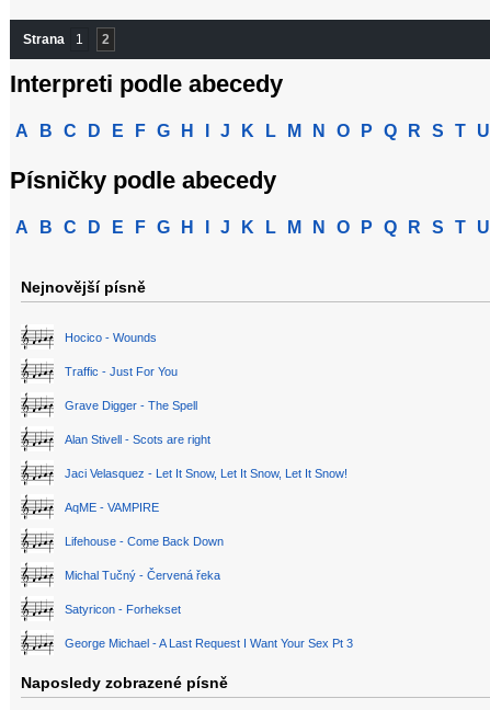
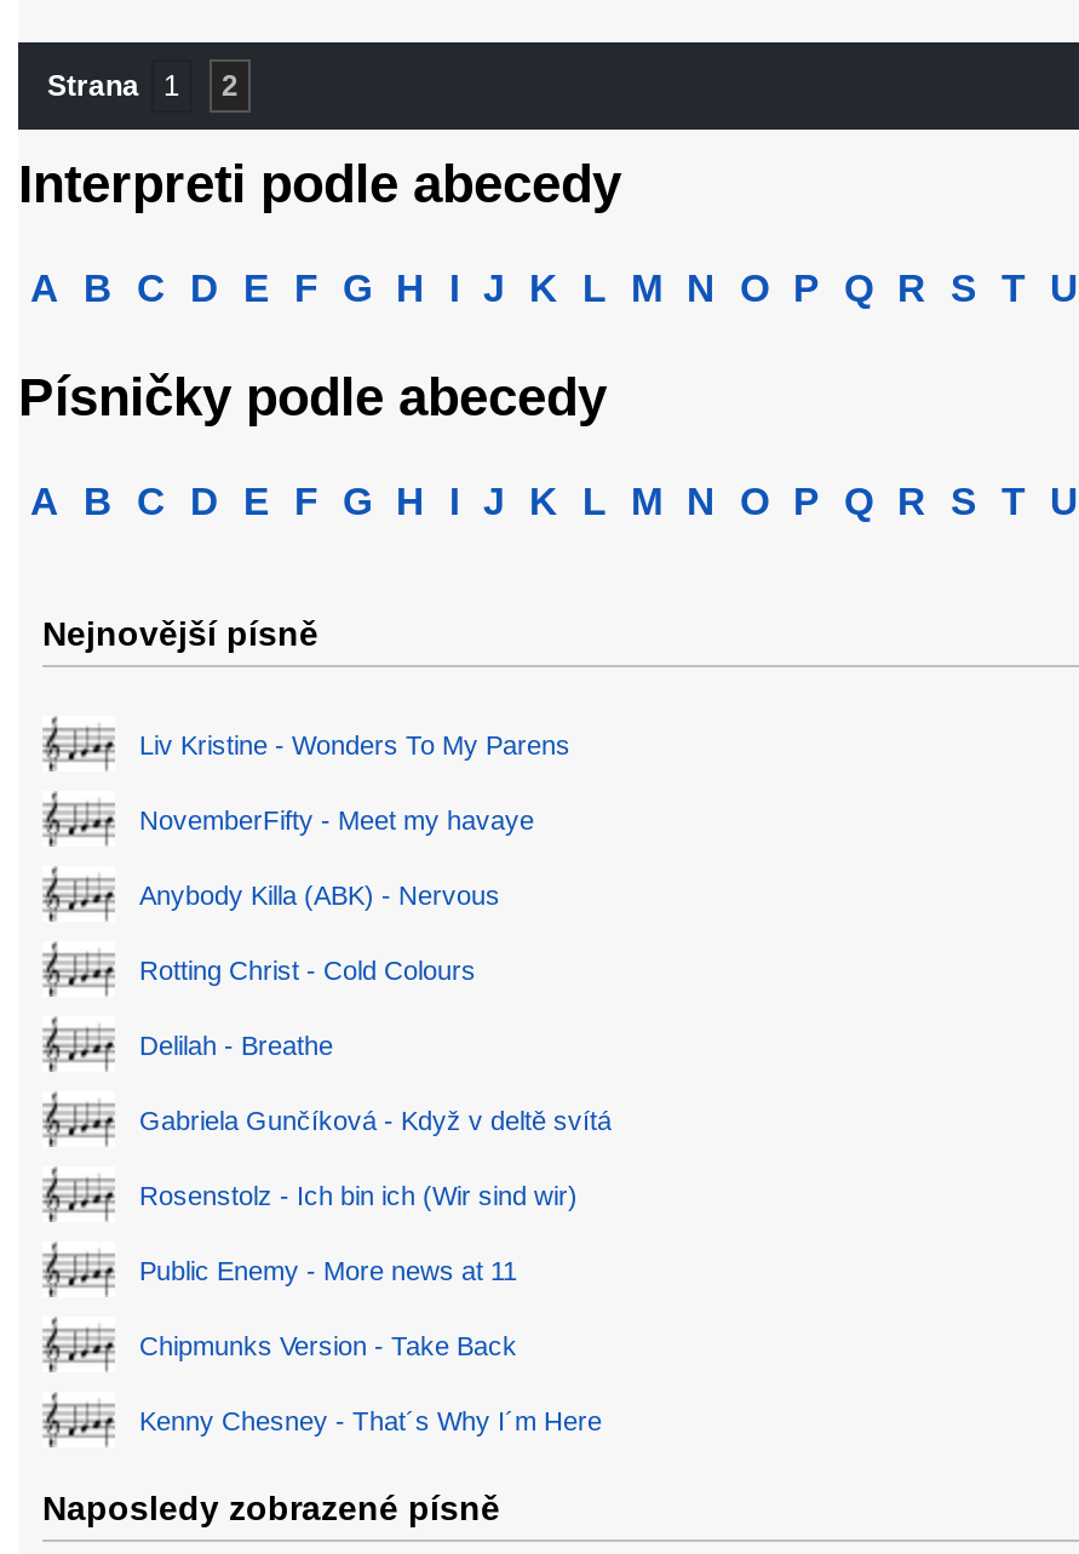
- Hocico - Wounds
+ Liv Kristine - Wonders To My Parens

- Traffic - Just For You
+ NovemberFifty - Meet my havaye

- Grave Digger - The Spell
+ Anybody Killa (ABK) - Nervous

- Alan Stivell - Scots are right
+ Rotting Christ - Cold Colours

- Jaci Velasquez - Let It Snow, Let It Snow, Let It Snow!
+ Delilah - Breathe

- AqME - VAMPIRE
+ Gabriela Gunčíková - Když v deltě svítá

- Lifehouse - Come Back Down
+ Rosenstolz - Ich bin ich (Wir sind wir)

- Michal Tučný - Červená řeka
+ Public Enemy - More news at 11

- Satyricon - Forhekset
+ Chipmunks Version - Take Back

- George Michael - A Last Request I Want Your Sex Pt 3
+ Kenny Chesney - That´s Why I´m Here
